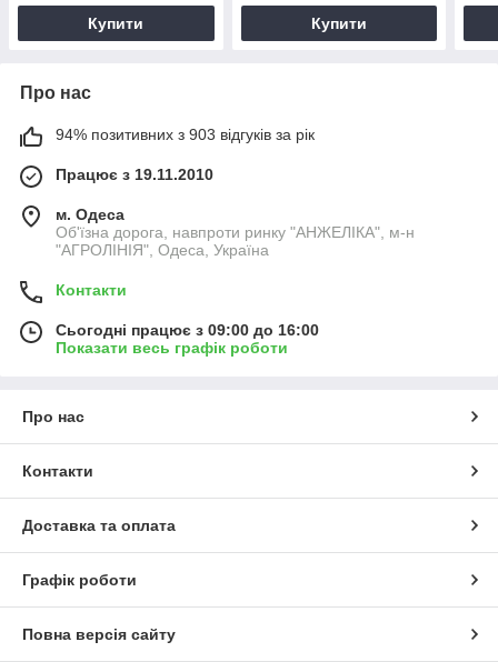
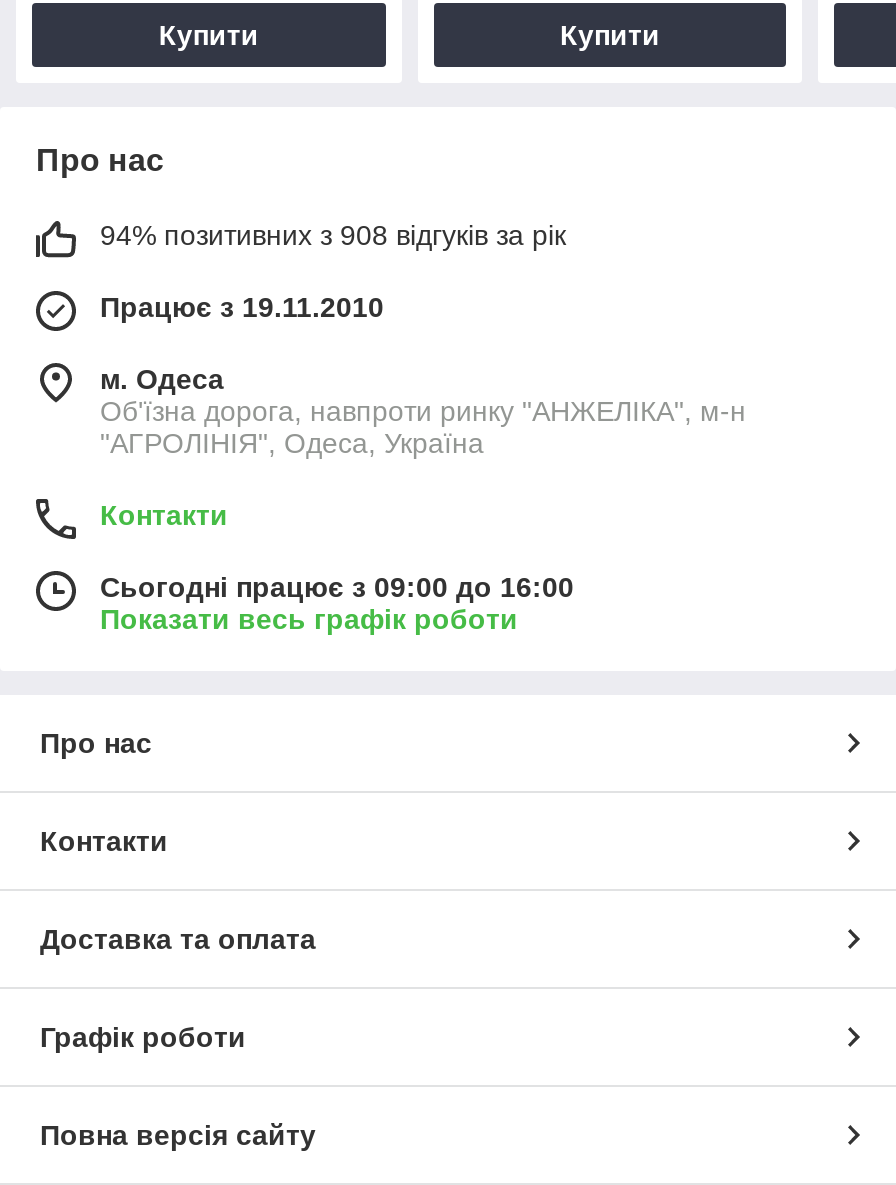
- 94% позитивних з 903 відгуків за рік
+ 94% позитивних з 908 відгуків за рік
